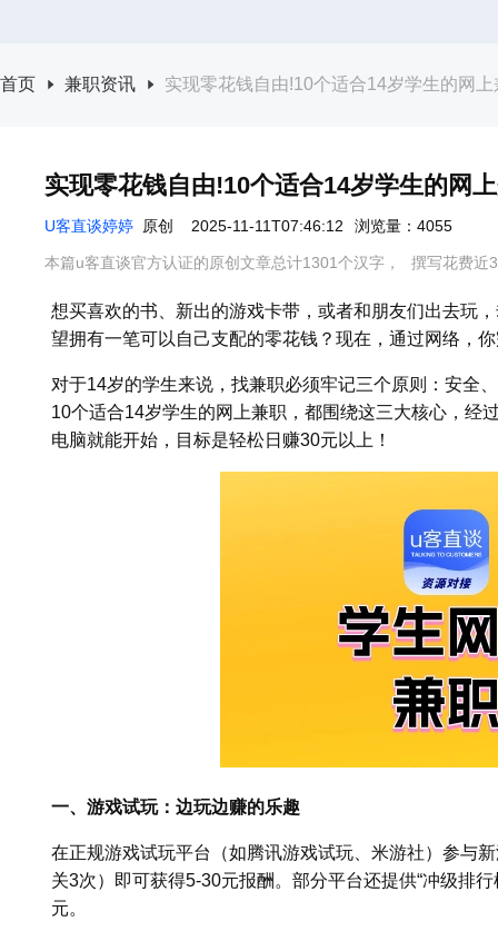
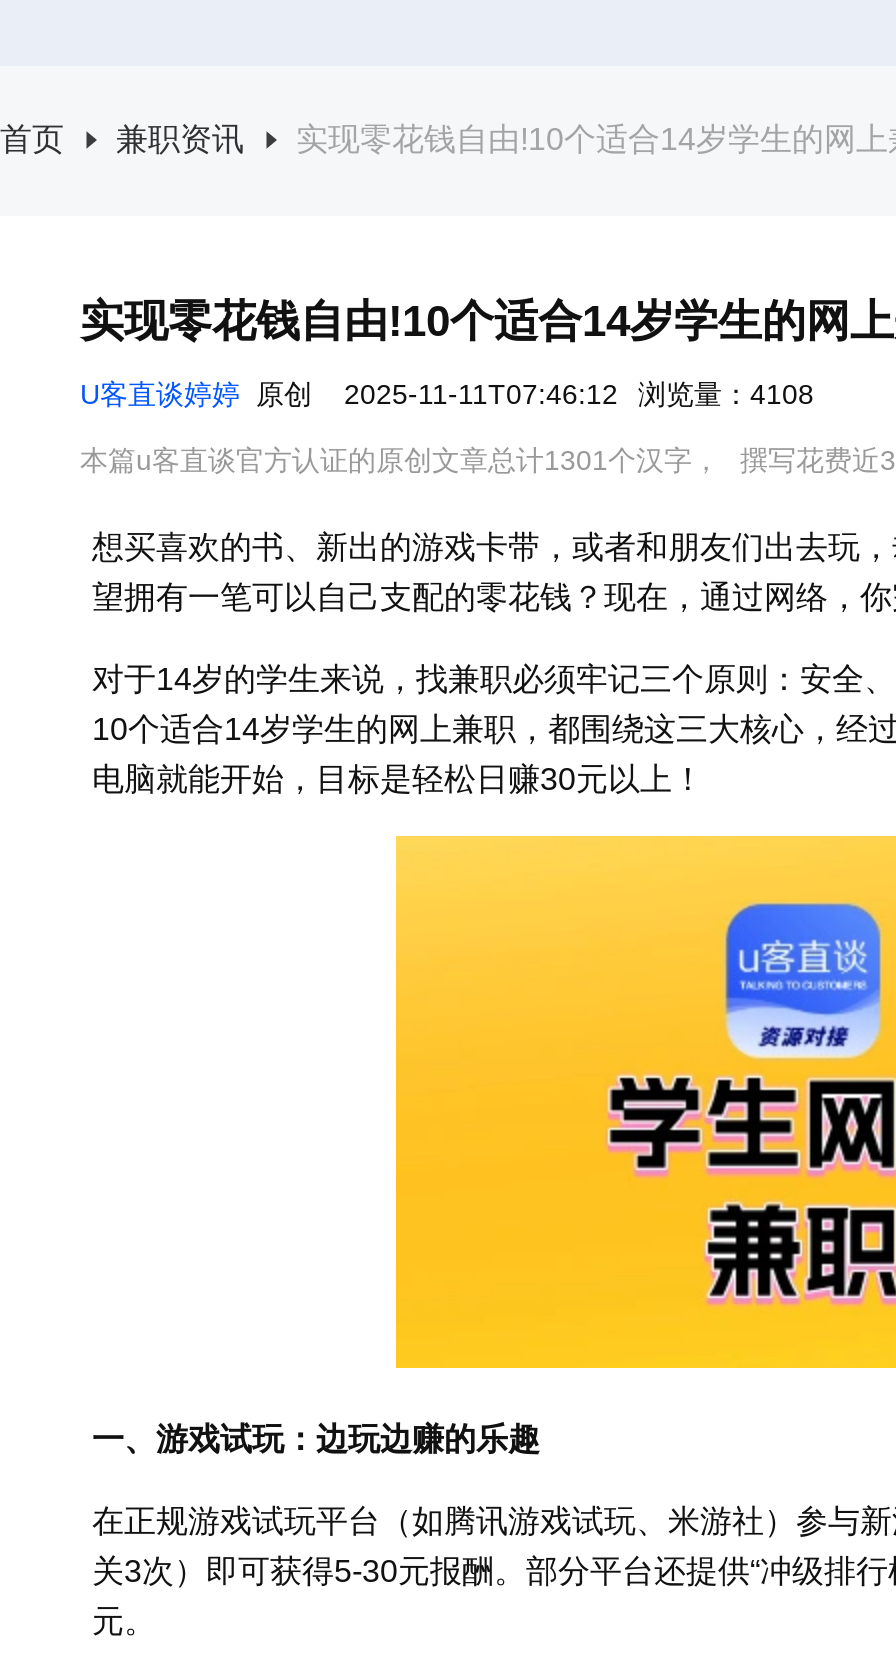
- U客直谈婷婷 原创 2025-11-11T07:46:12 浏览量：4055
+ U客直谈婷婷 原创 2025-11-11T07:46:12 浏览量：4108
